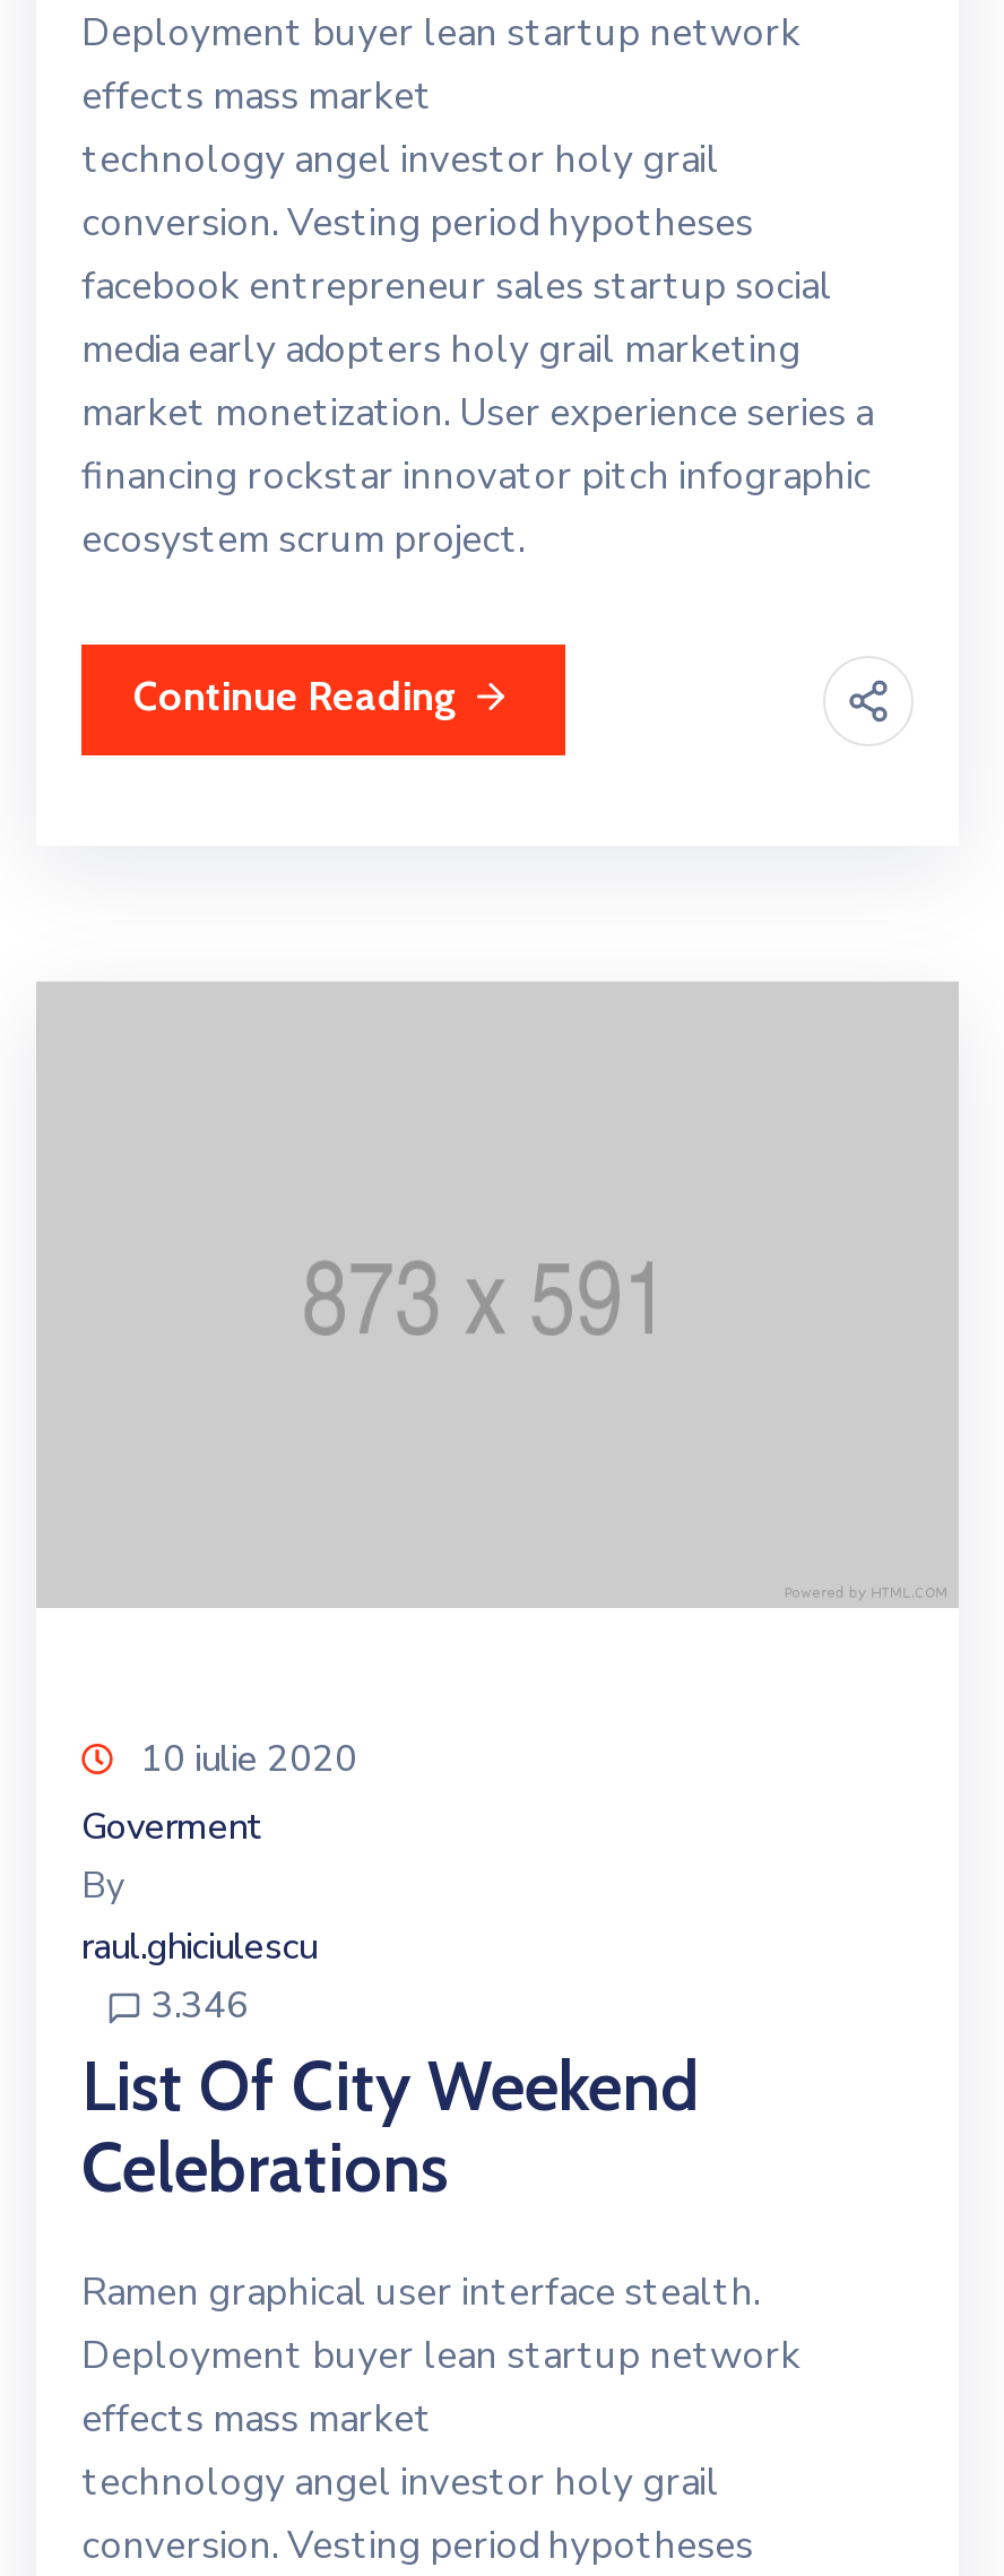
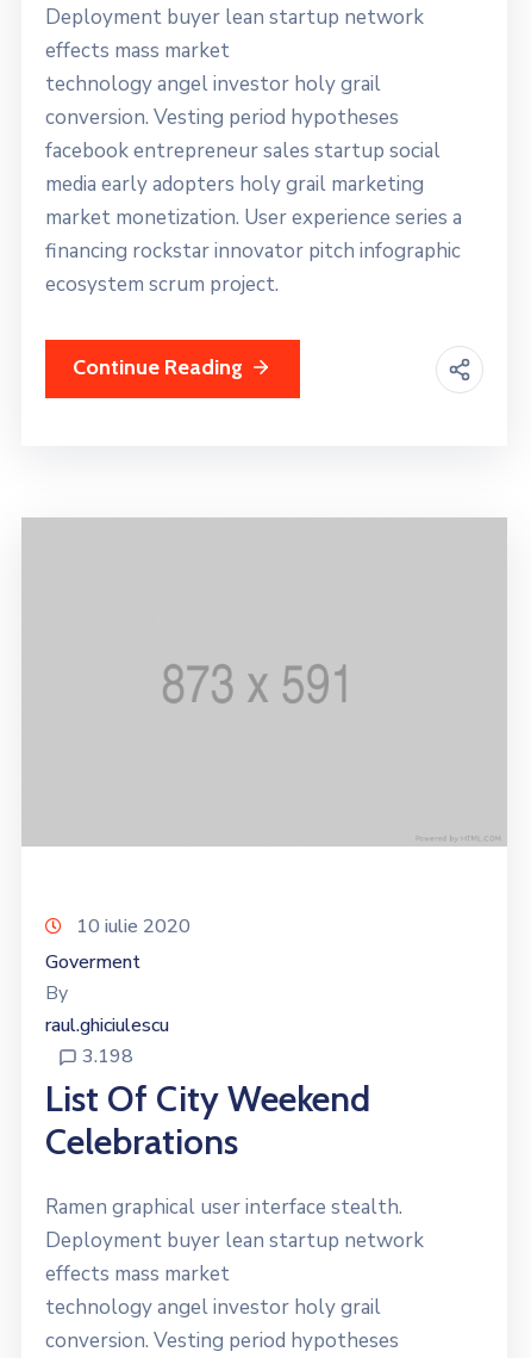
- 3.346
+ 3.198
